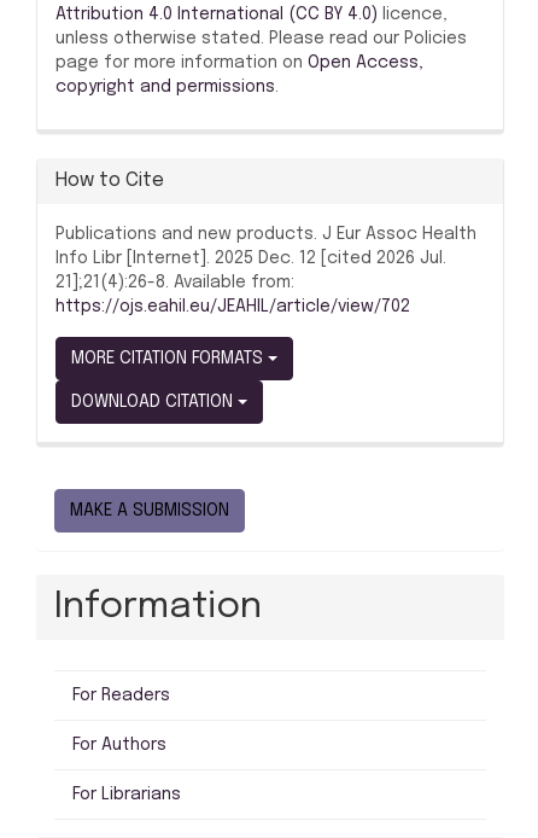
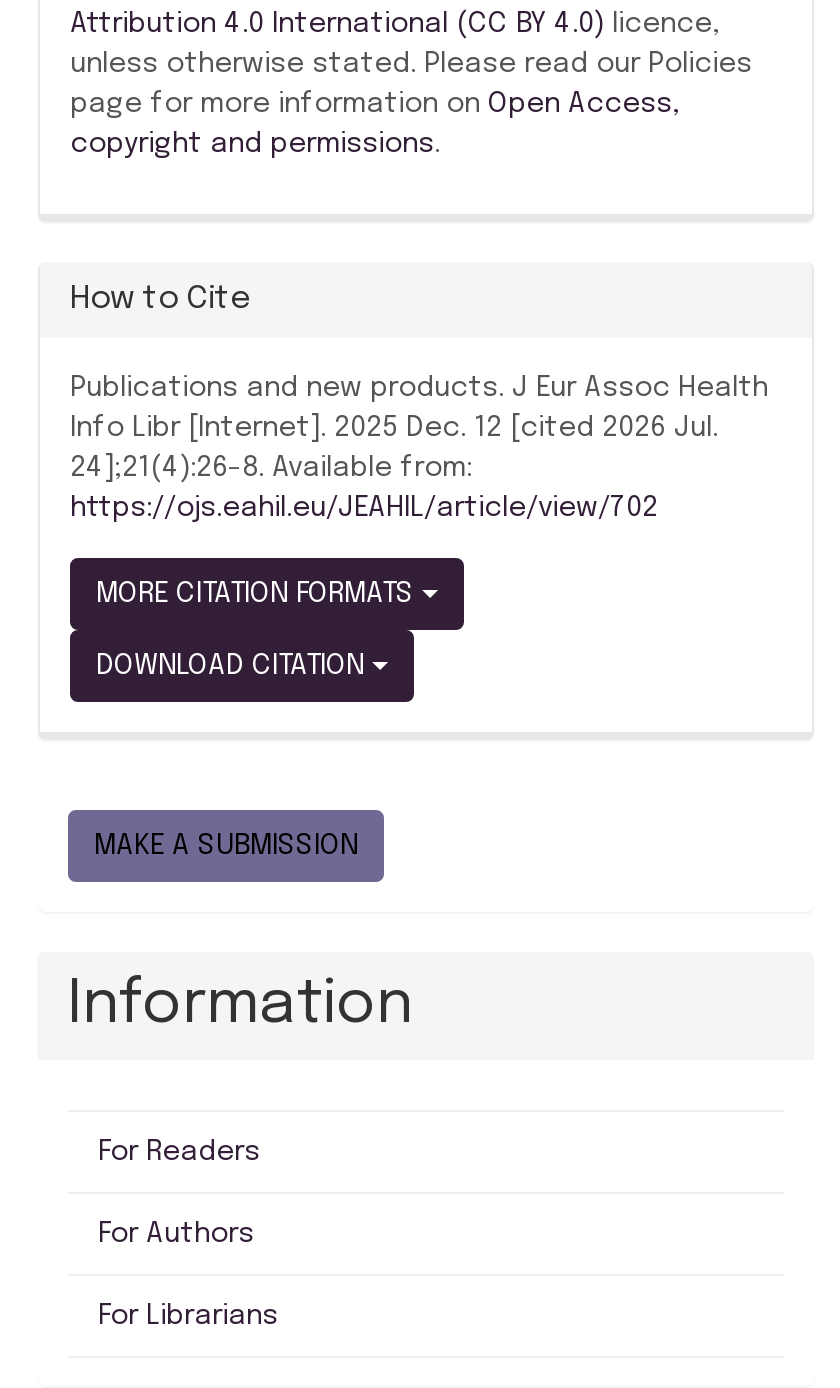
- 21];21(4):26-8. Available from:
+ 24];21(4):26-8. Available from:
